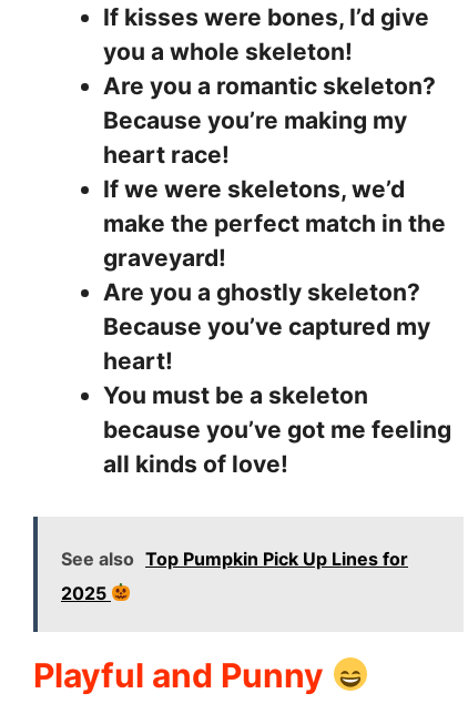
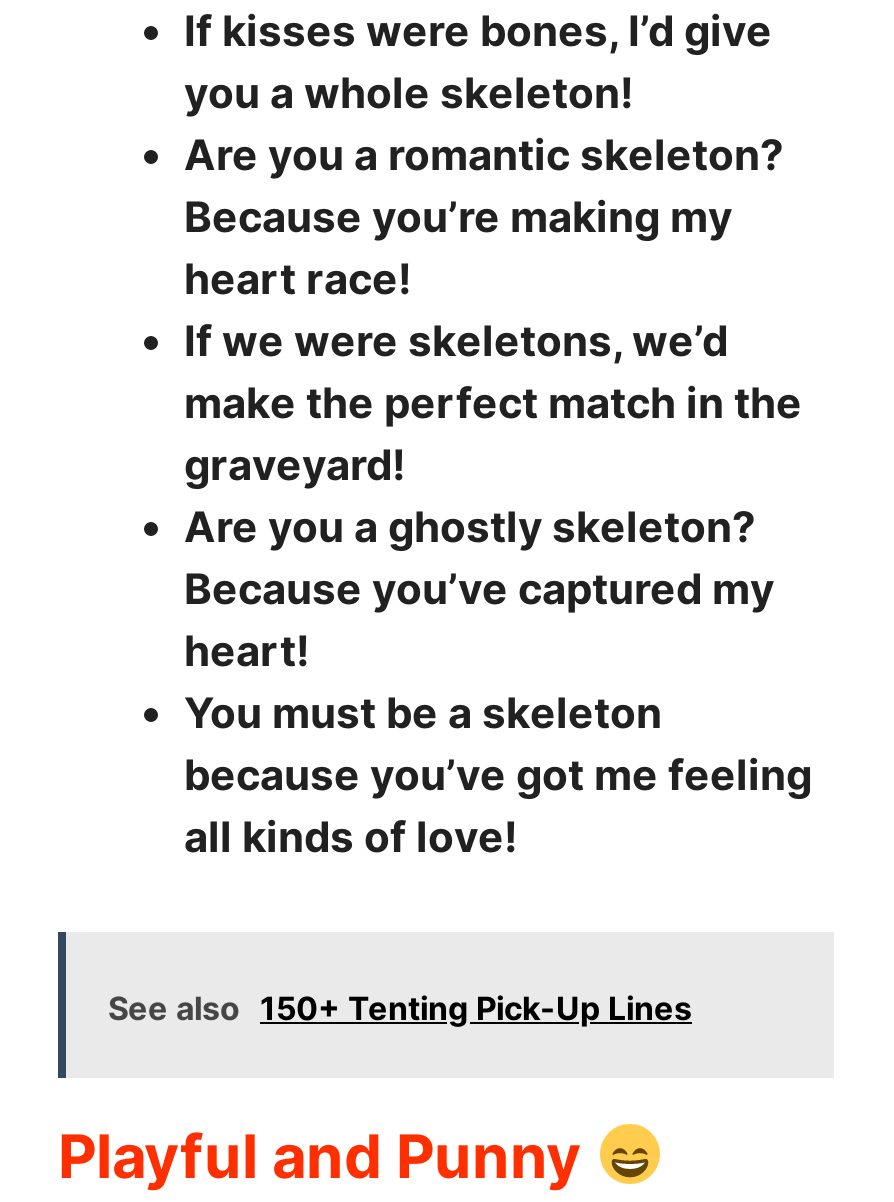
- See also Top Pumpkin Pick Up Lines for
- 2025
+ See also 150+ Tenting Pick-Up Lines
